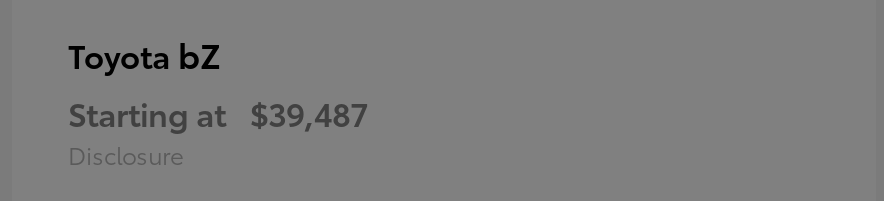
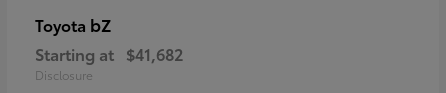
- Starting at $39,487
+ Starting at $41,682
